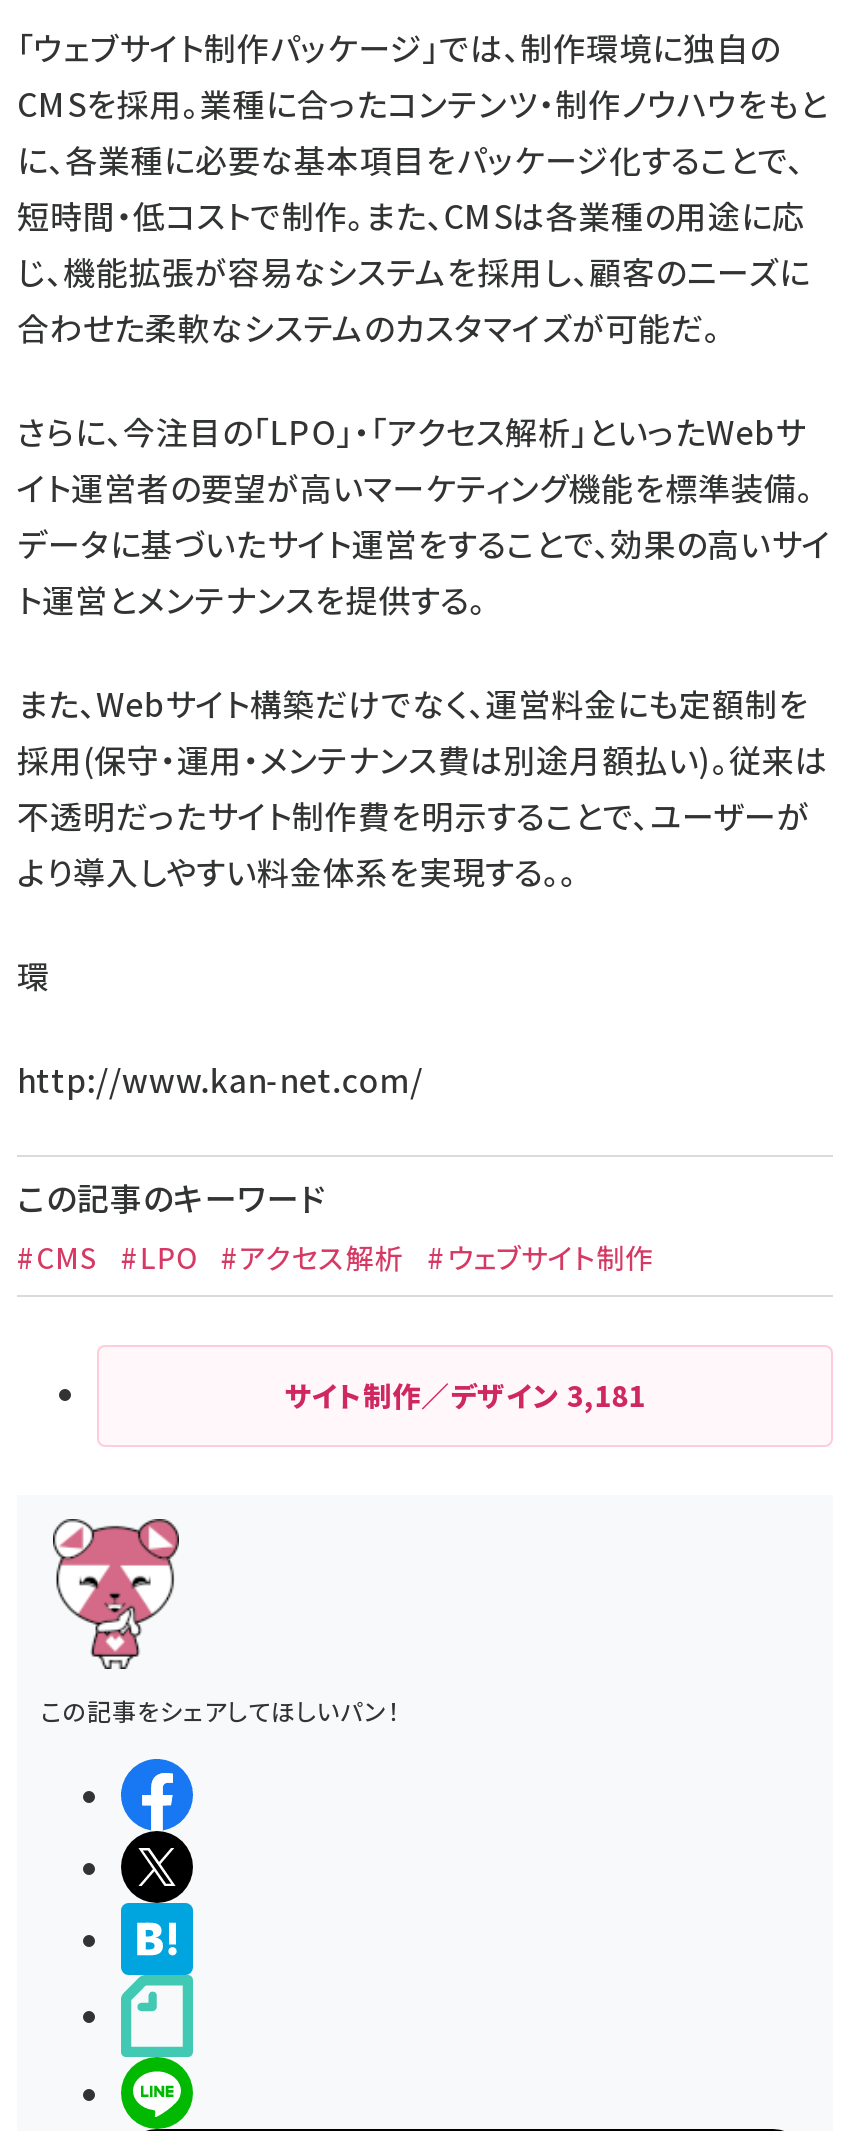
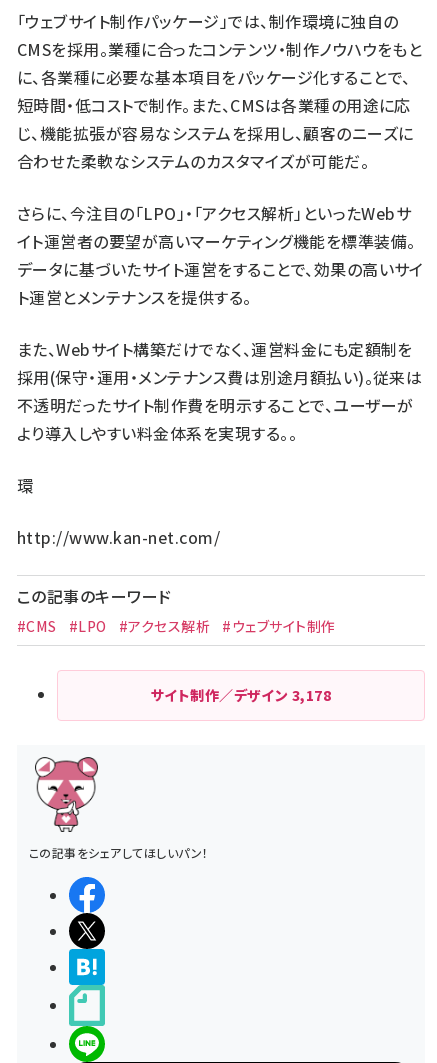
- サイト制作／デザイン3,181
+ サイト制作／デザイン3,178
